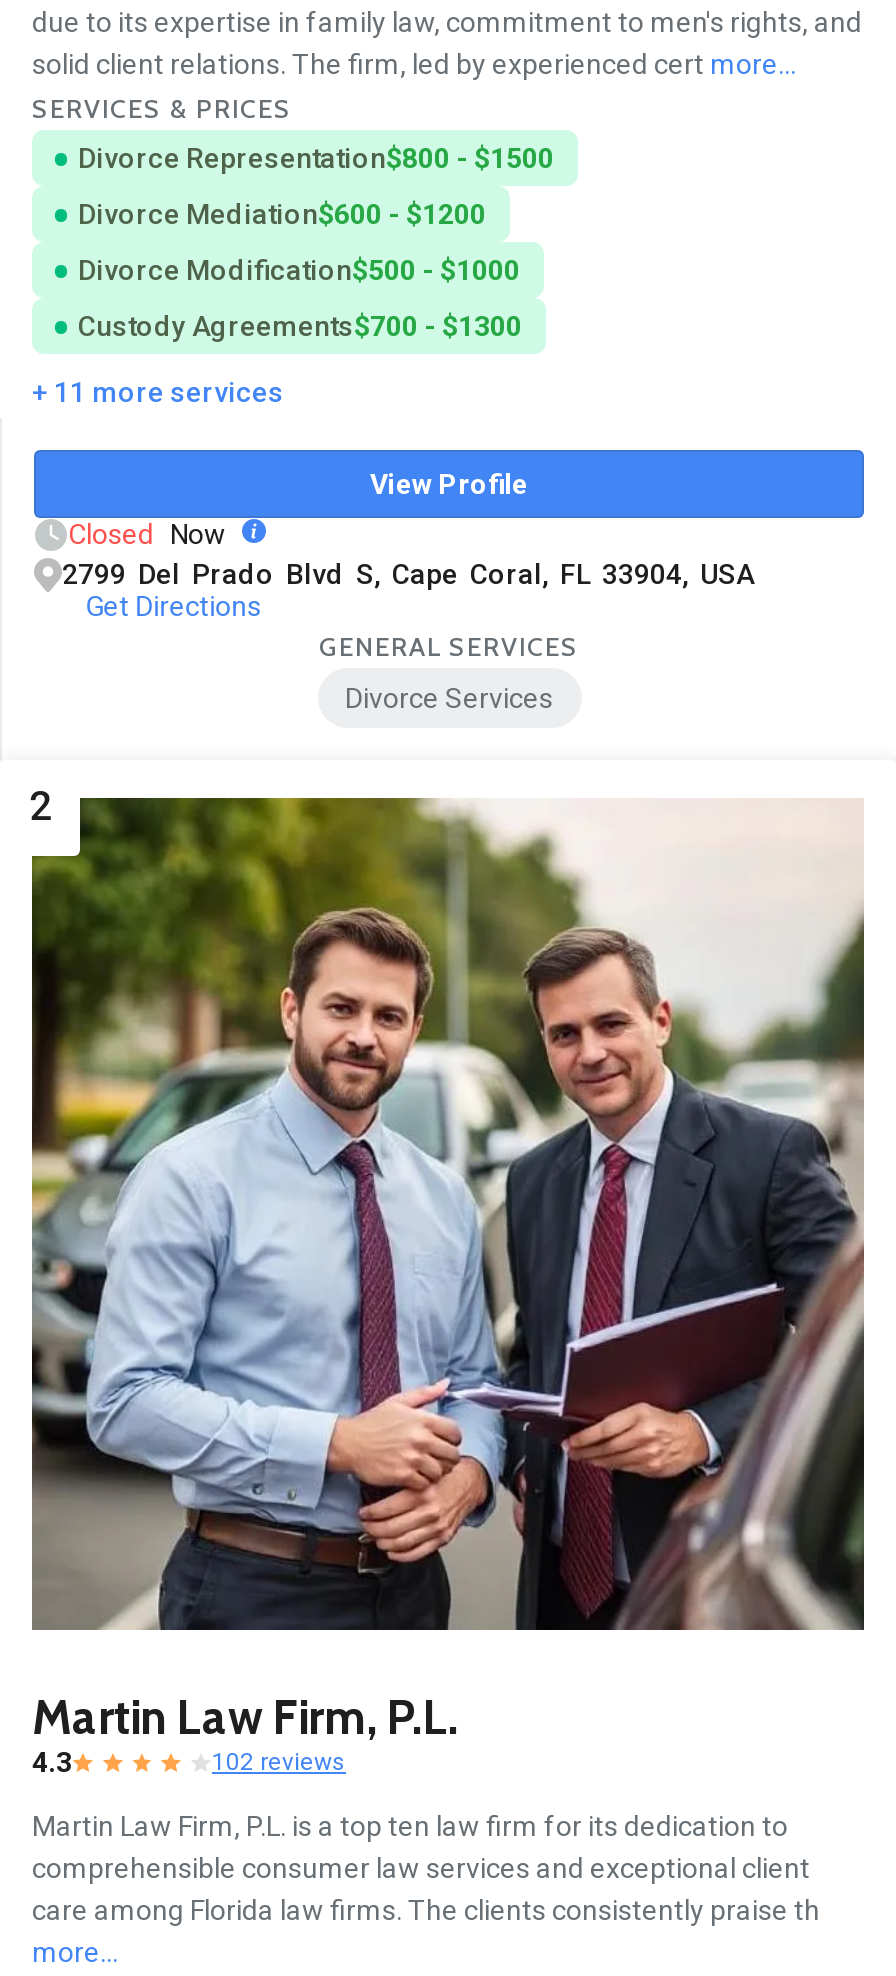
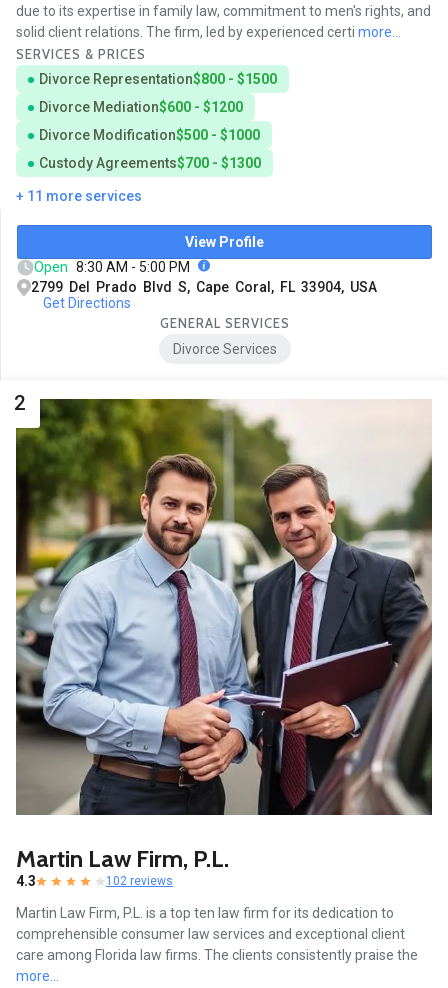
- solid client relations. The firm, led by experienced cert more...
+ solid client relations. The firm, led by experienced certi more...

- Closed Now
+ Open 8:30 AM - 5:00 PM

- care among Florida law firms. The clients consistently praise th
+ care among Florida law firms. The clients consistently praise the
